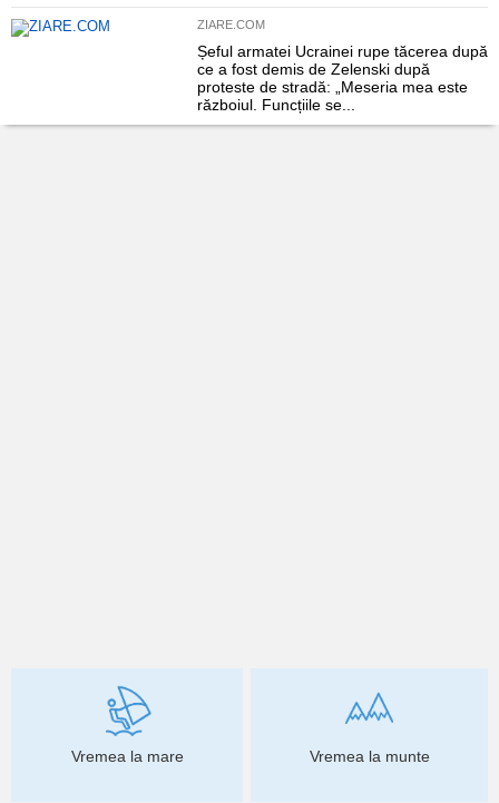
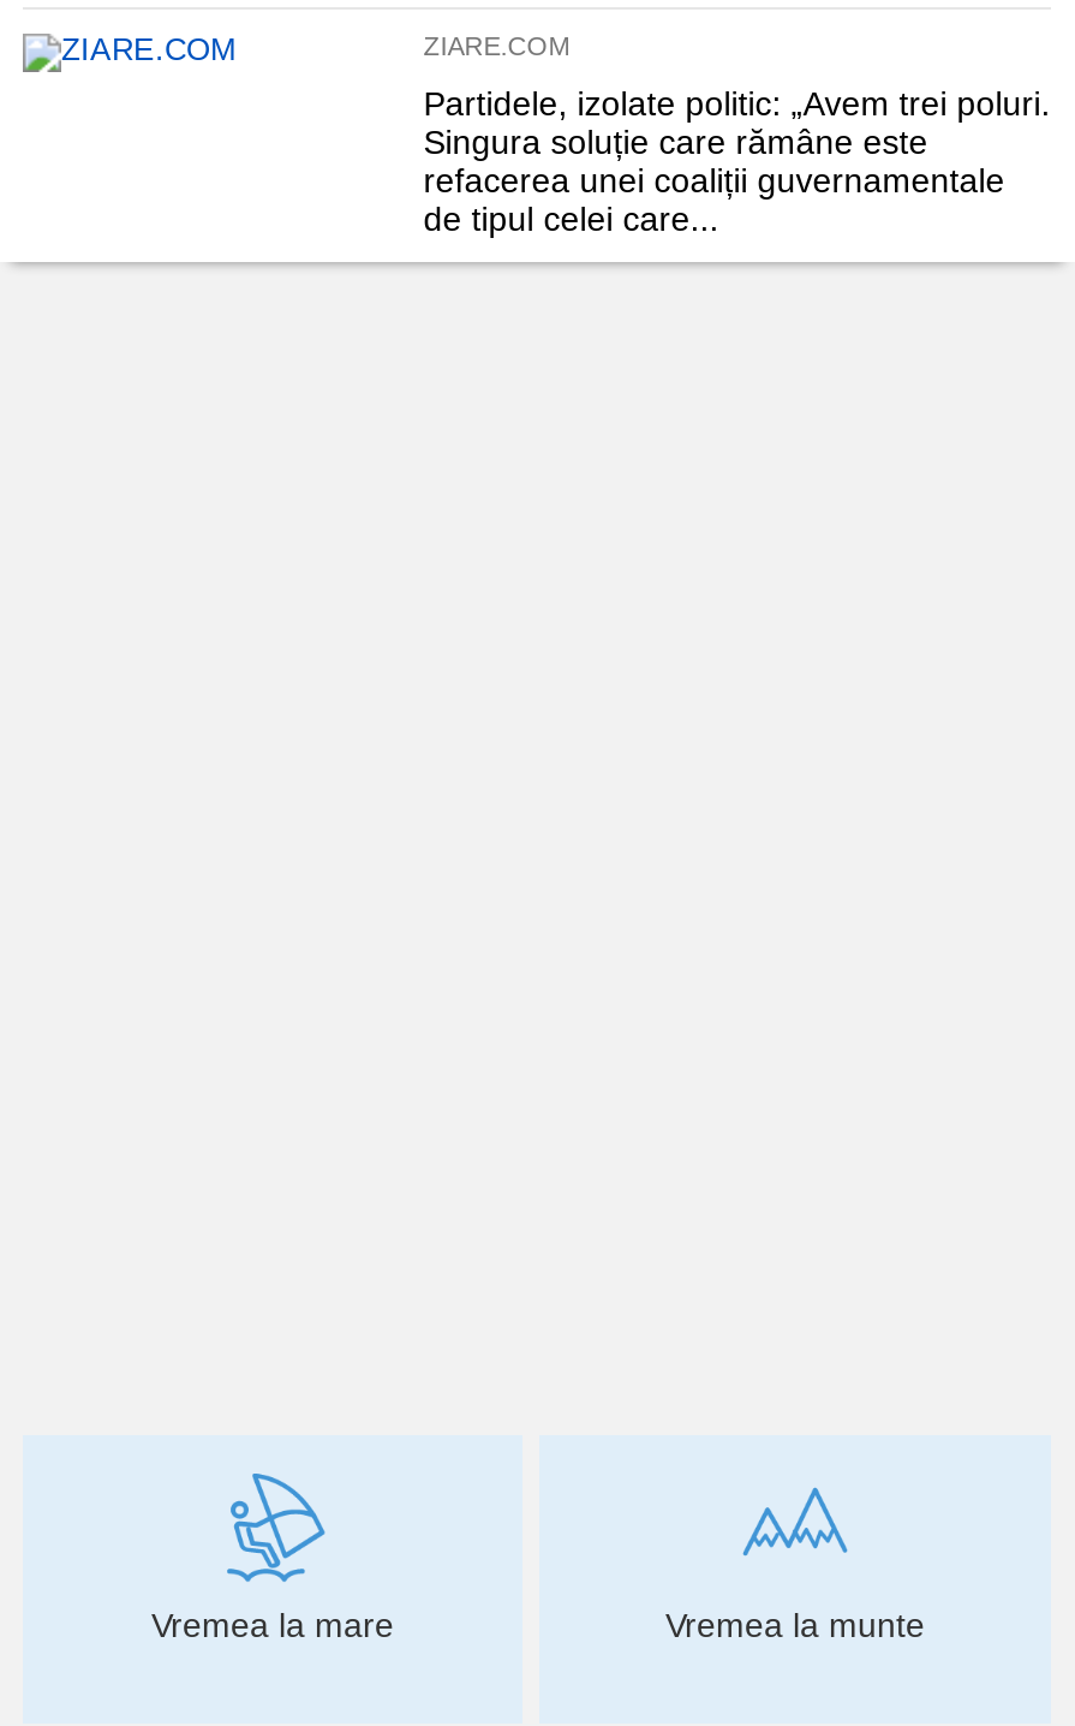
- Șeful armatei Ucrainei rupe tăcerea după
- ce a fost demis de Zelenski după
- proteste de stradă: „Meseria mea este
- războiul. Funcțiile se...
+ Partidele, izolate politic: „Avem trei poluri.
+ Singura soluție care rămâne este
+ refacerea unei coaliții guvernamentale
+ de tipul celei care...
